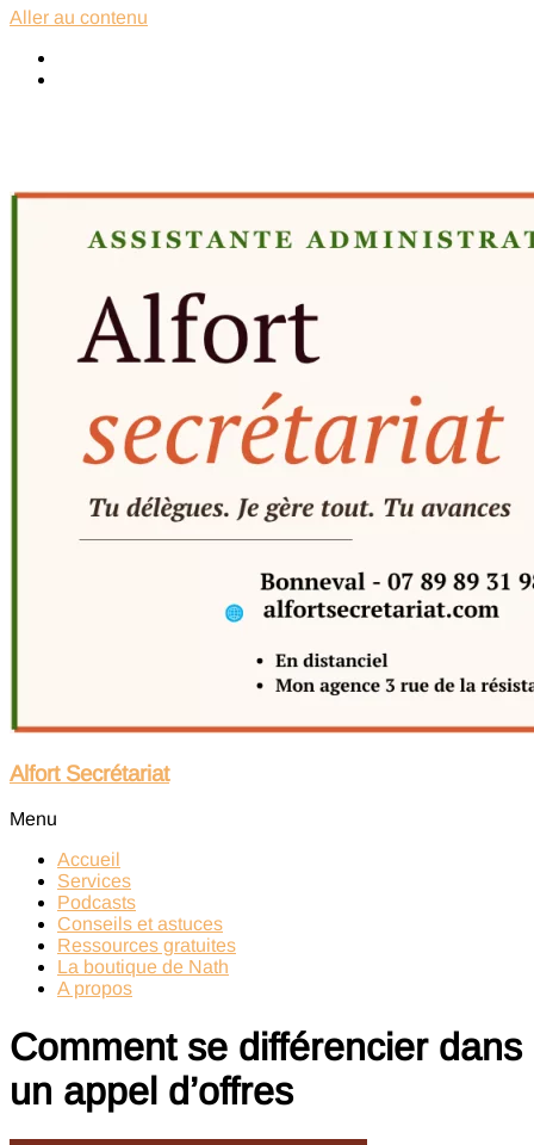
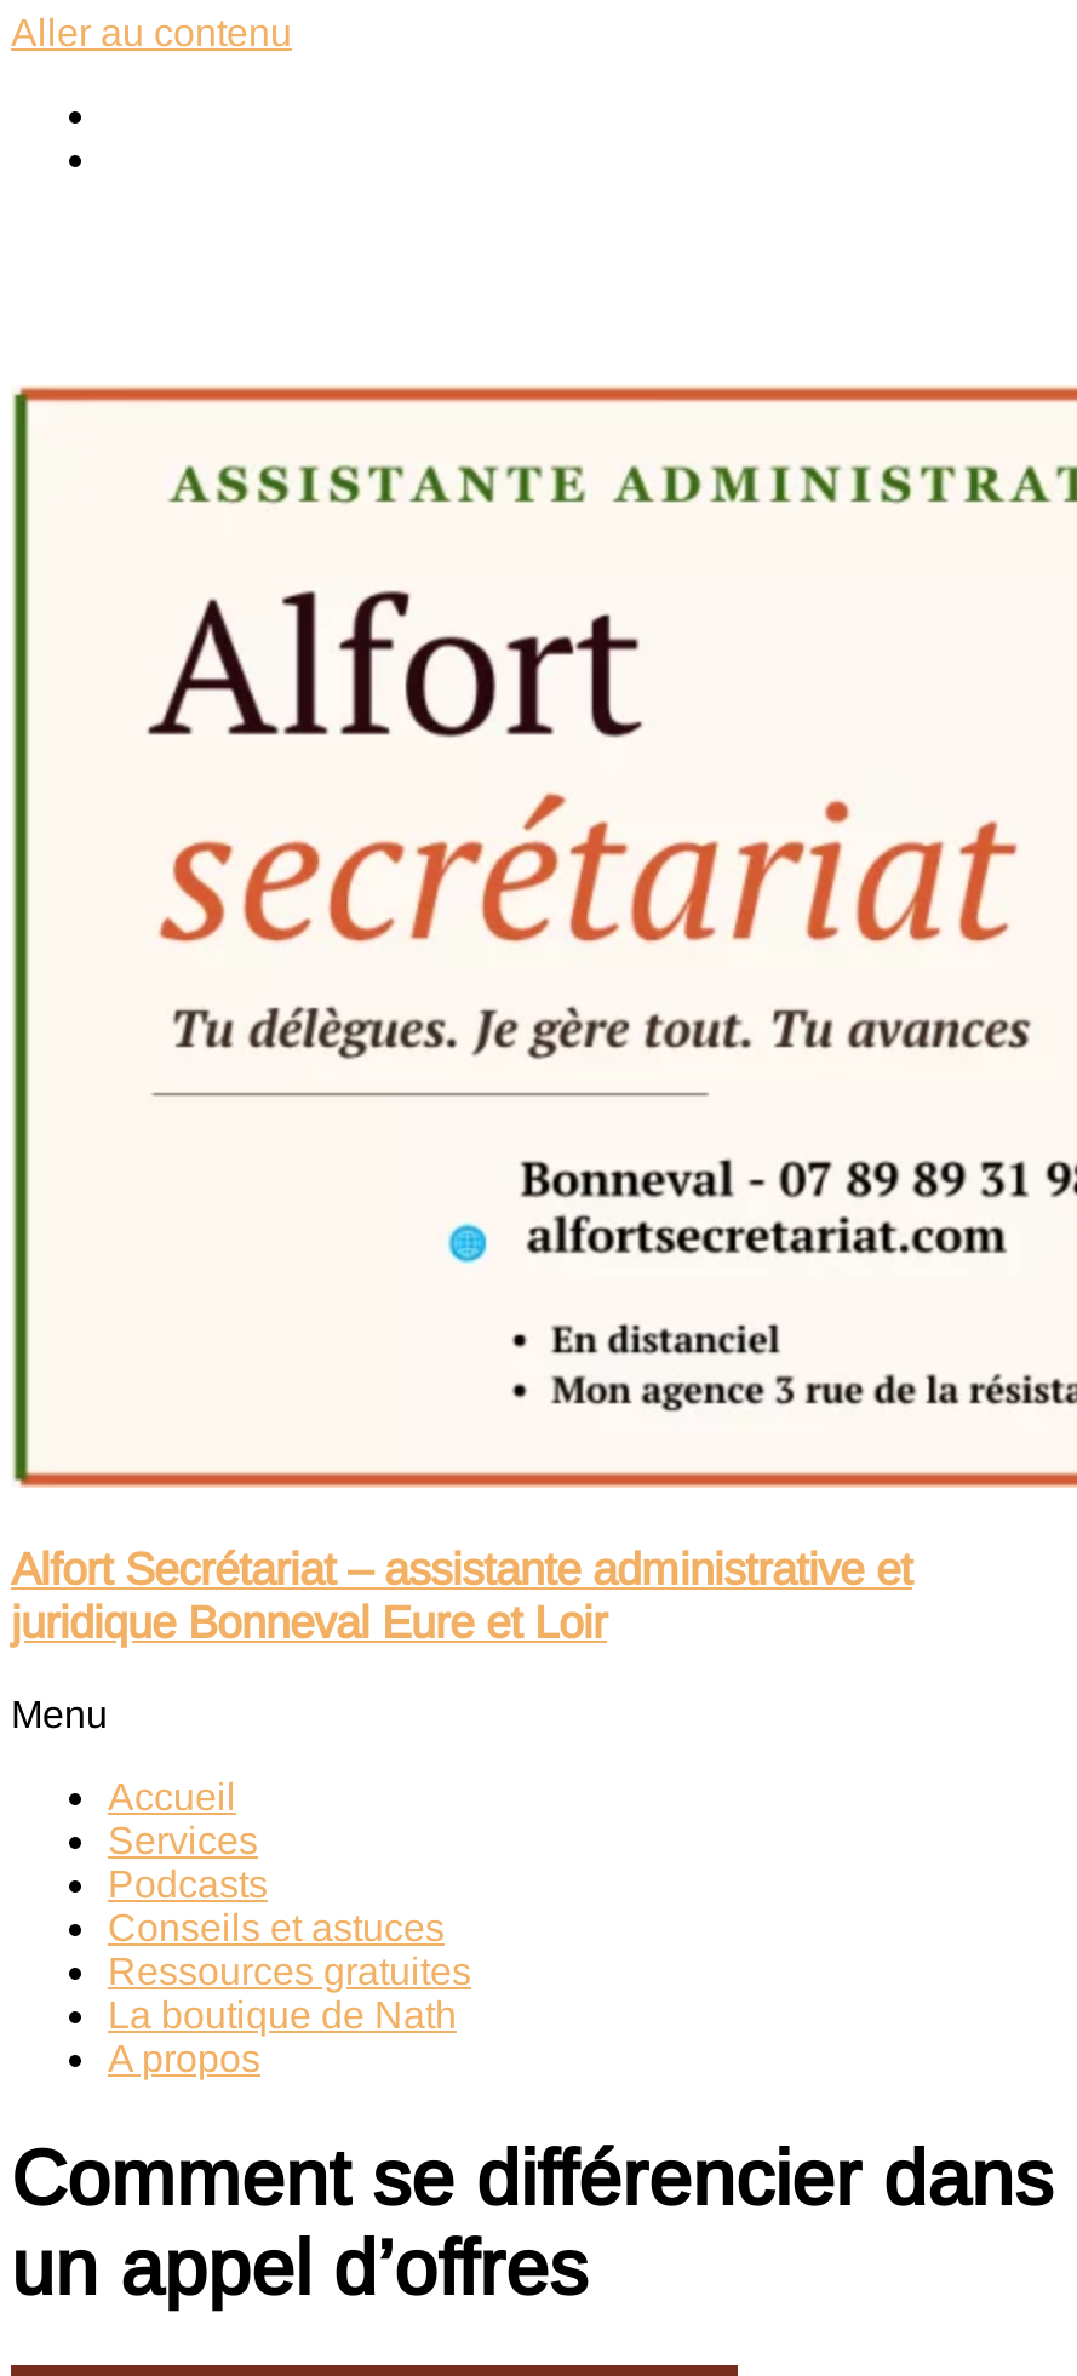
- Alfort Secrétariat
+ Alfort Secrétariat – assistante administrative et
+ juridique Bonneval Eure et Loir
